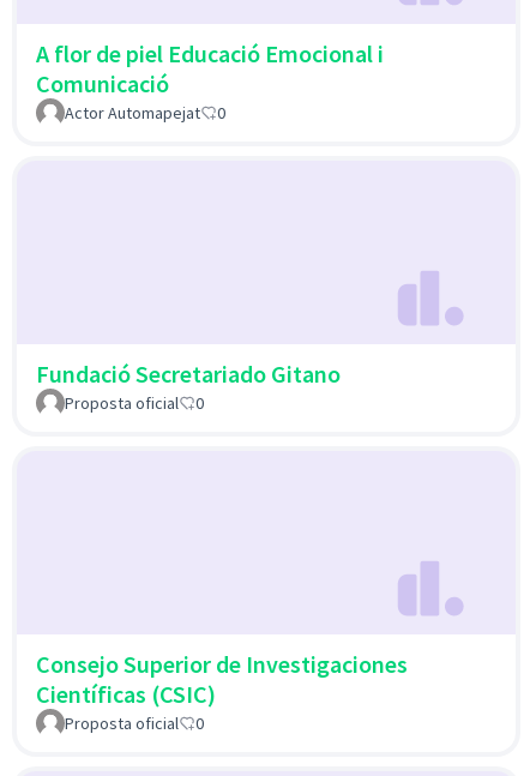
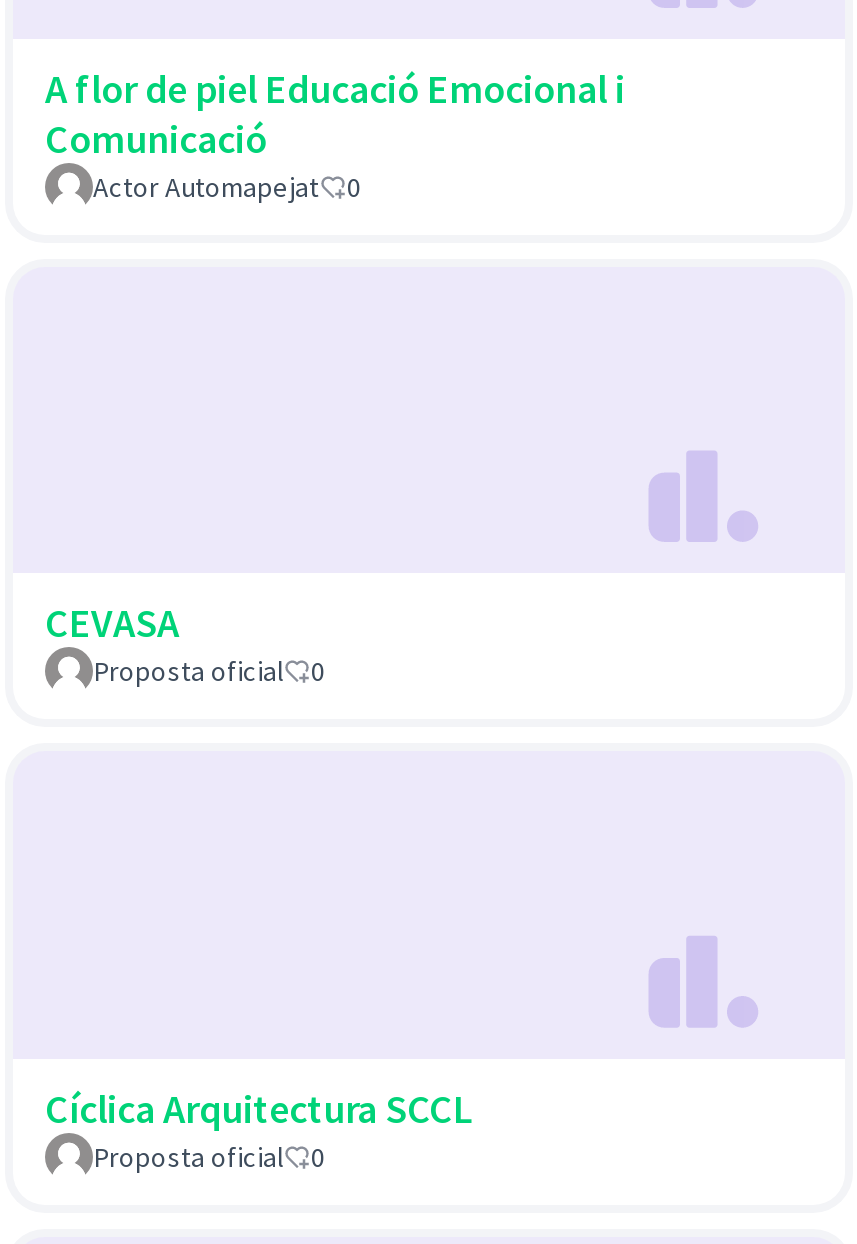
- Fundació Secretariado Gitano
+ CEVASA

- Consejo Superior de Investigaciones
- Científicas (CSIC)
+ Cíclica Arquitectura SCCL
